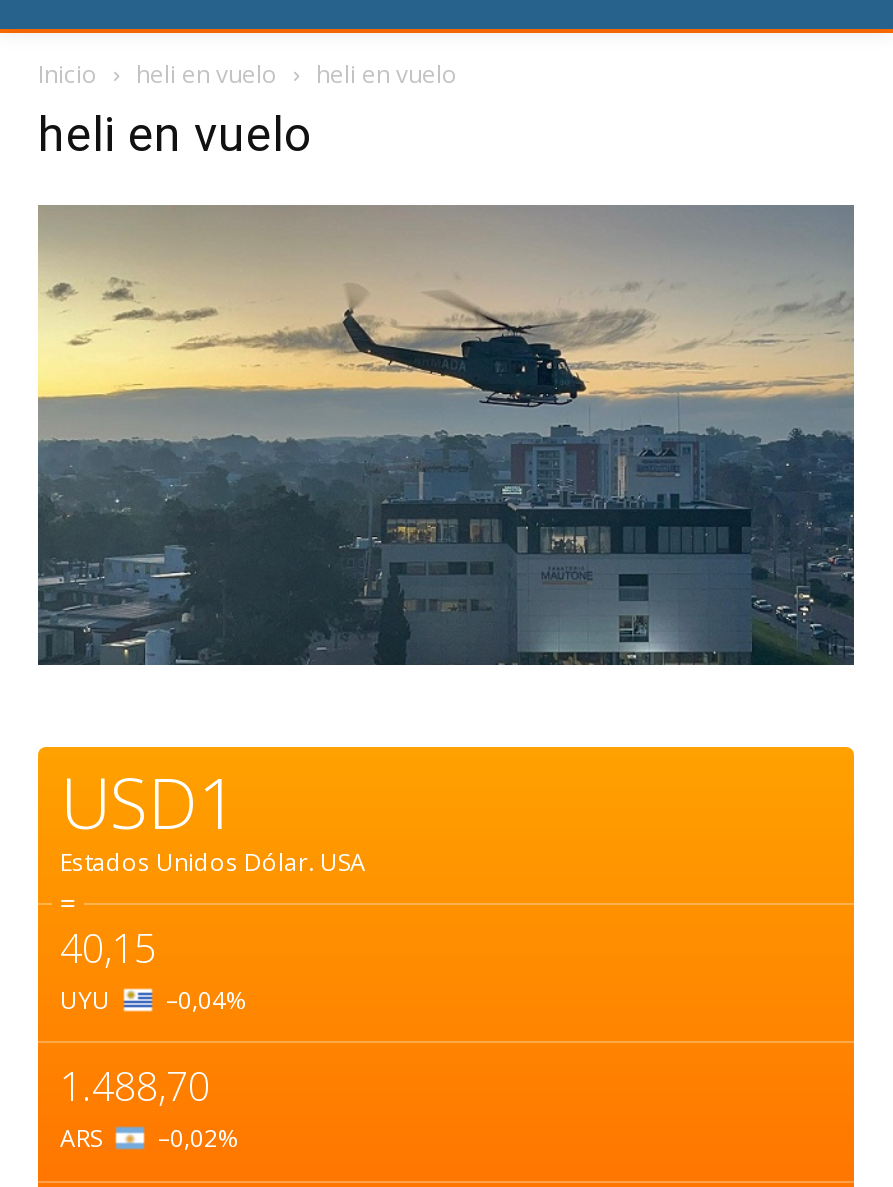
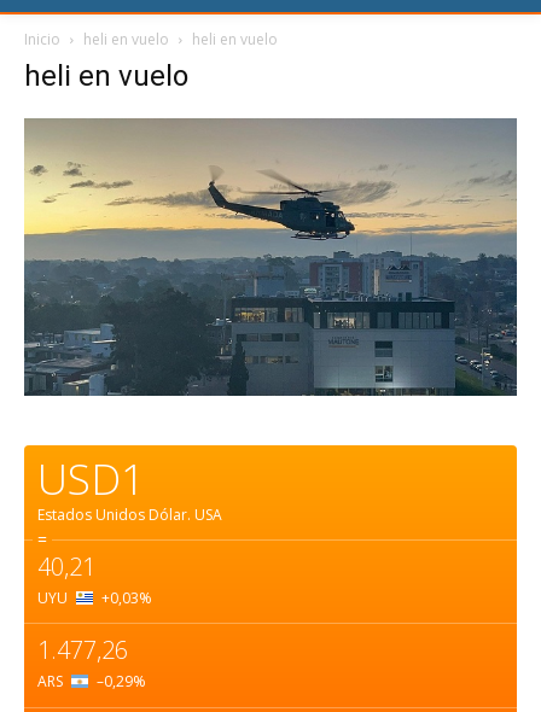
- 40,15
+ 40,21

- UYU –0,04%
+ UYU +0,03%

- 1.488,70
+ 1.477,26

- ARS –0,02%
+ ARS –0,29%
